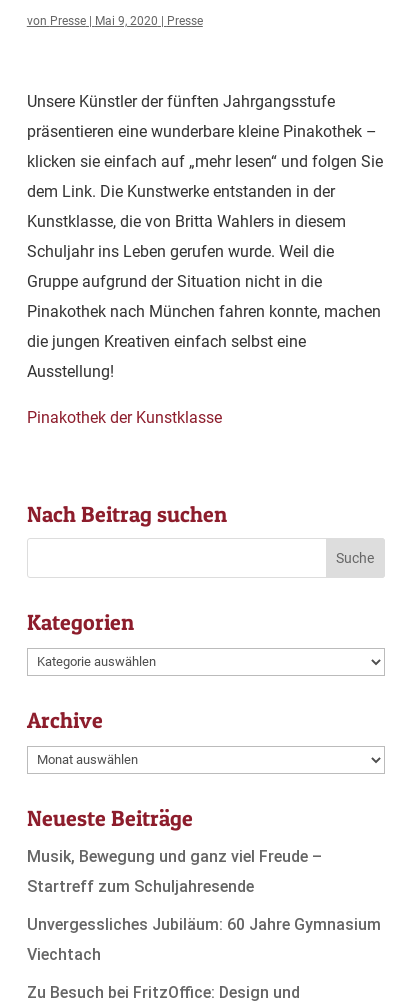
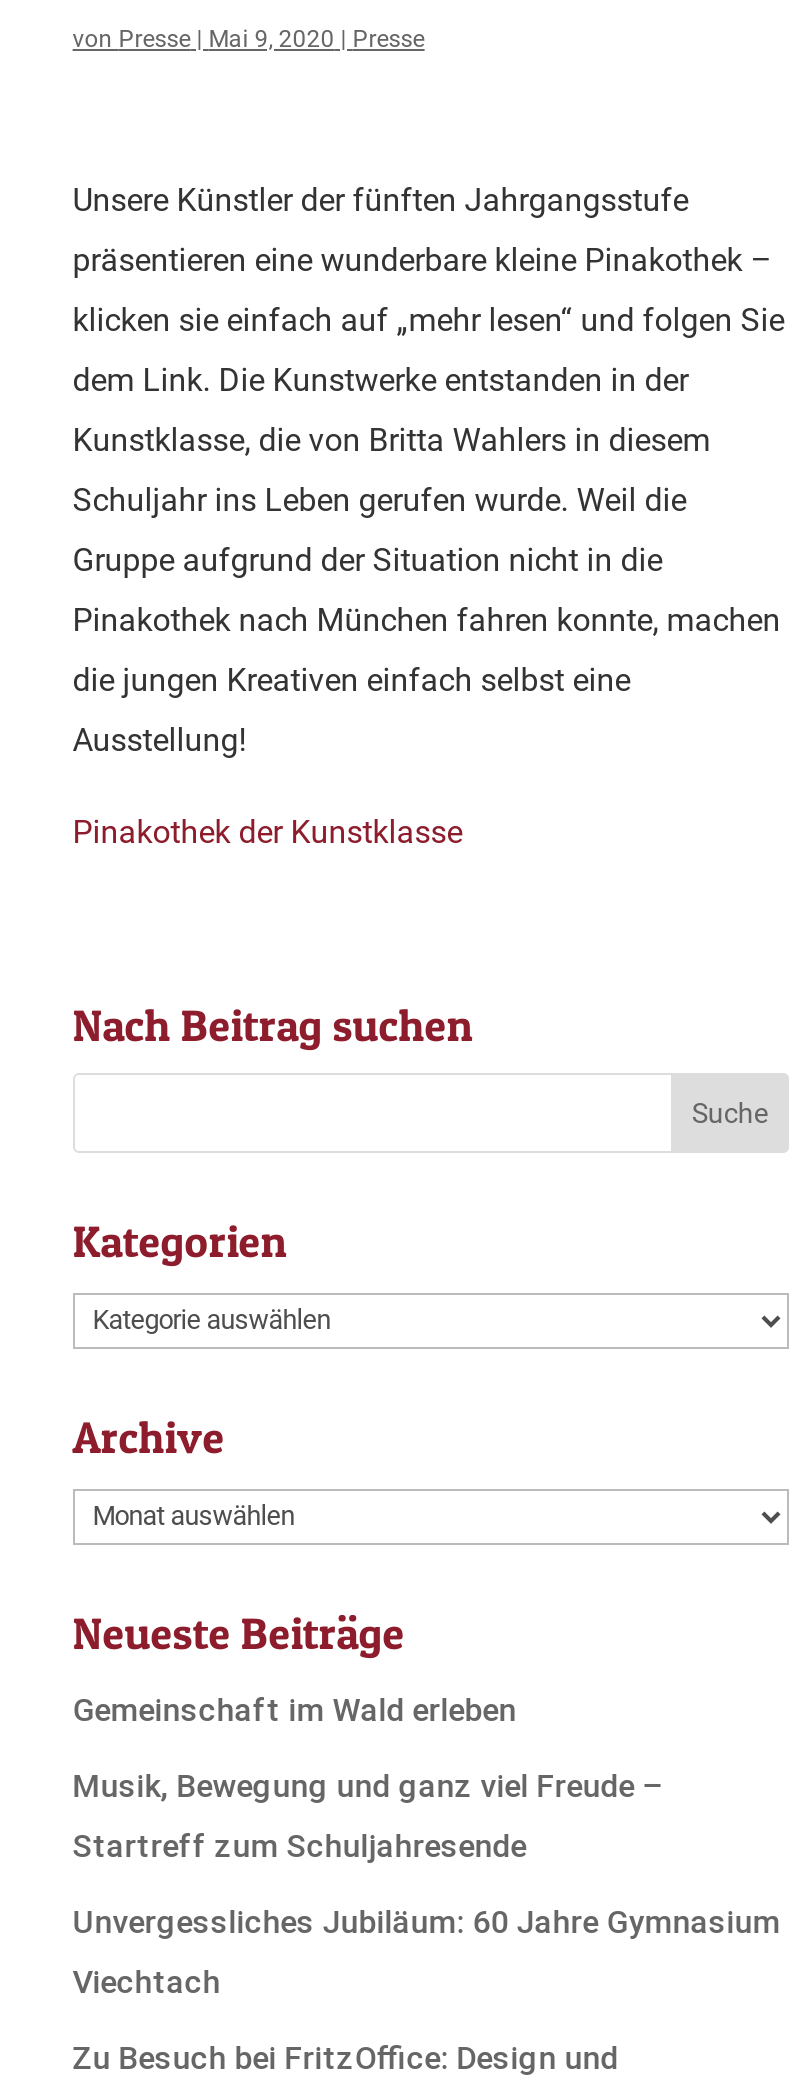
+ Gemeinschaft im Wald erleben
